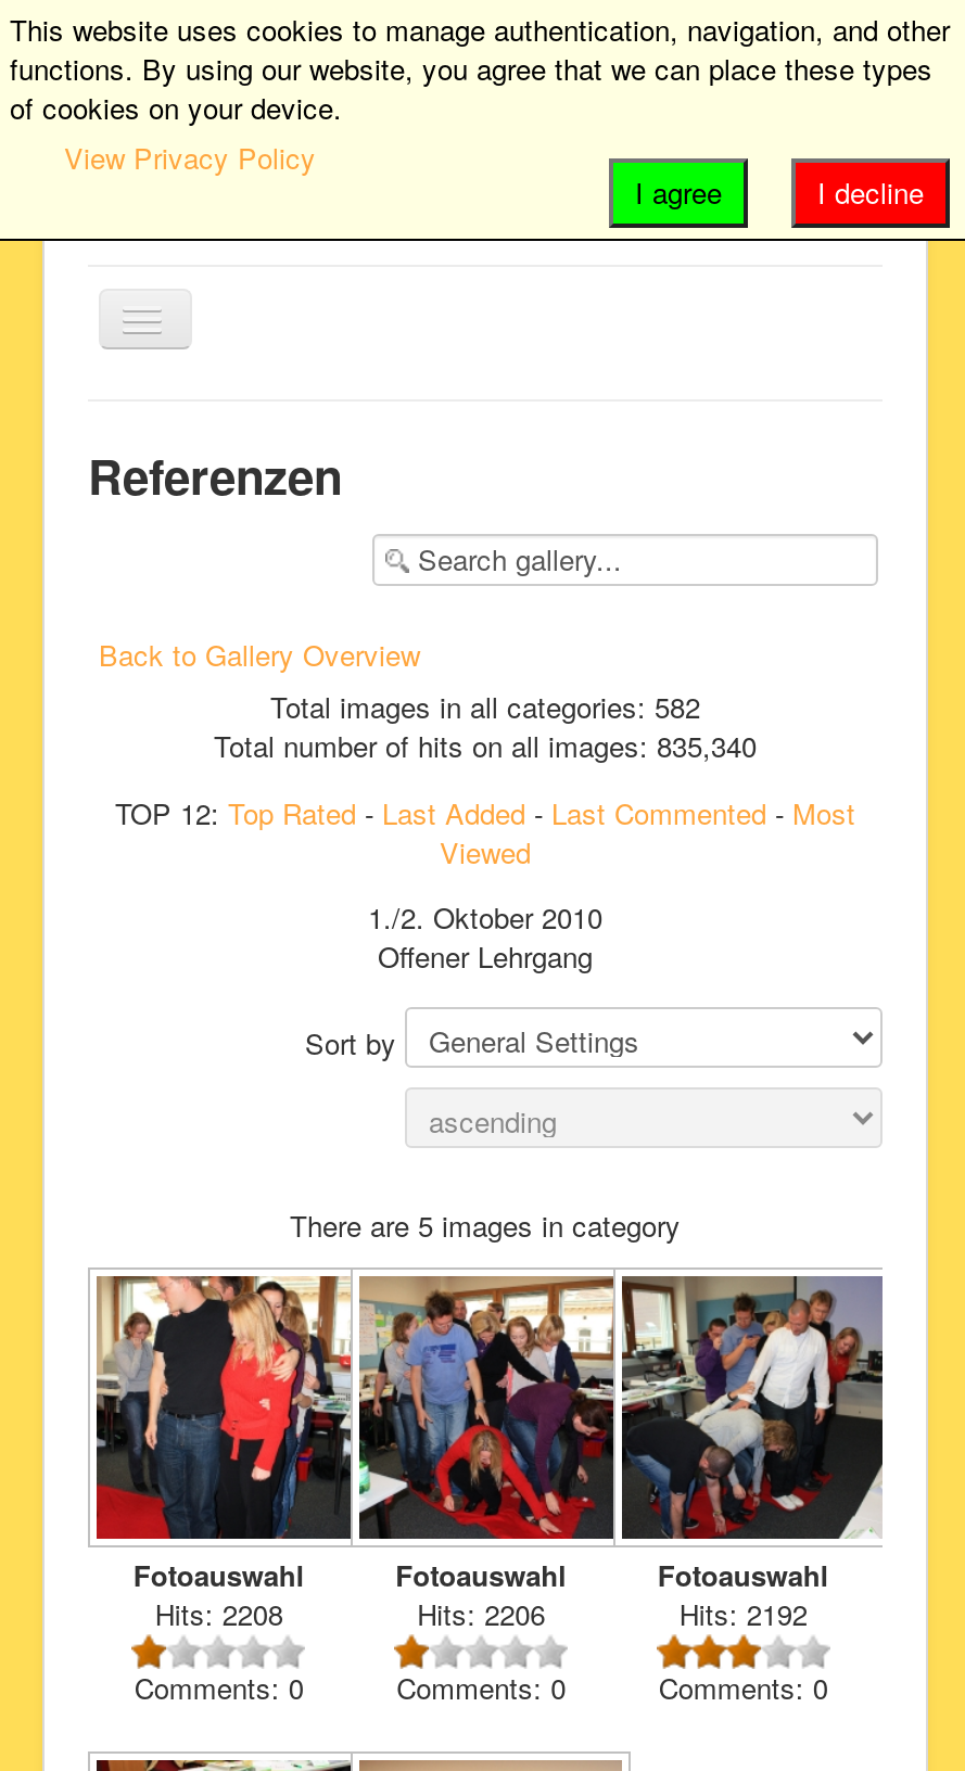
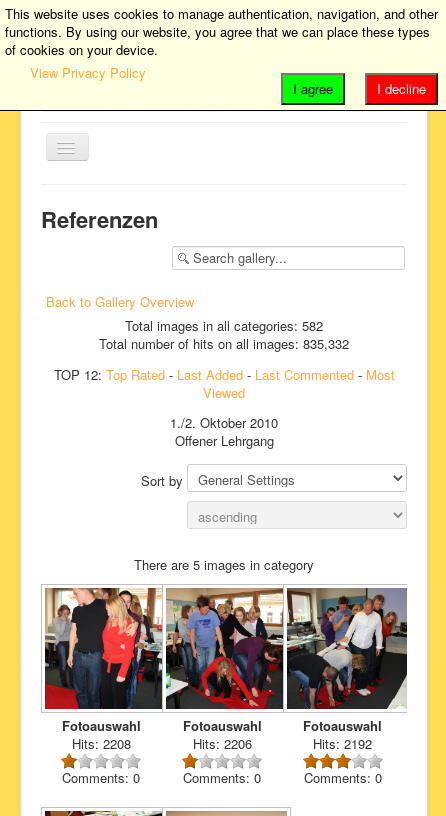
- Total number of hits on all images: 835,340
+ Total number of hits on all images: 835,332
